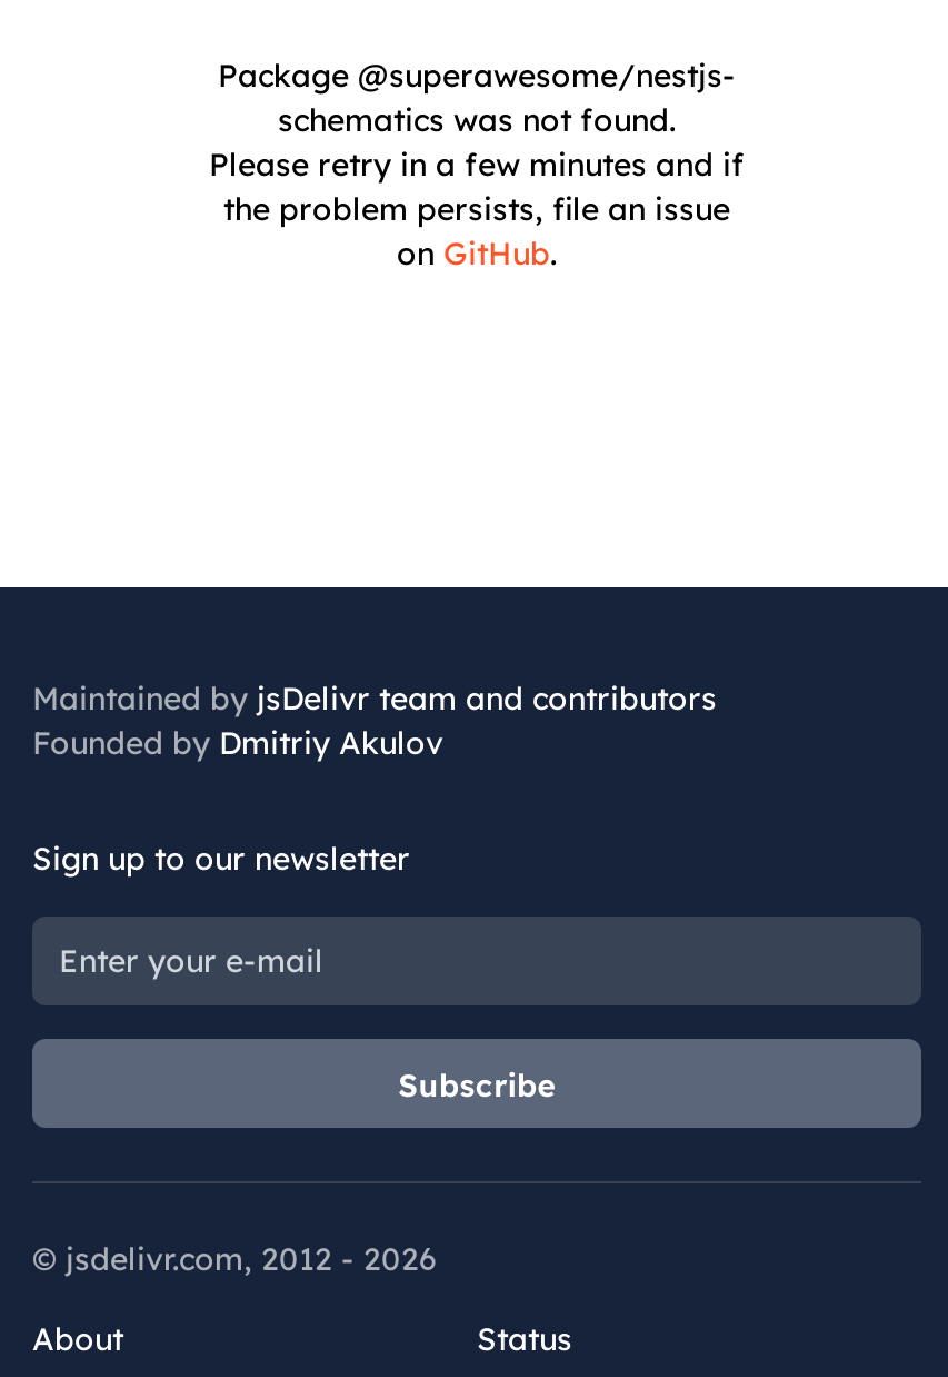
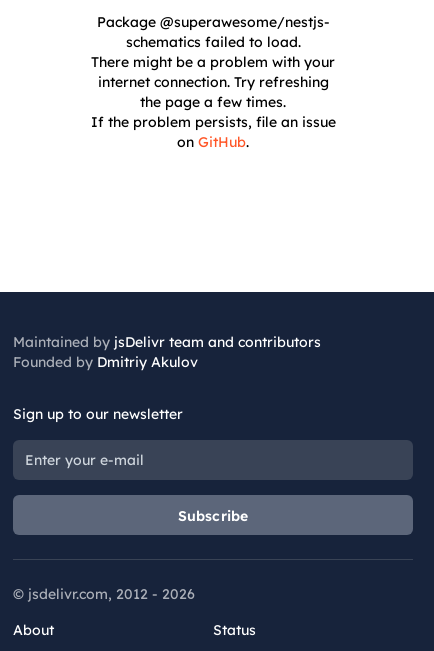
- schematics was not found.
- Please retry in a few minutes and if
- the problem persists, file an issue
+ schematics failed to load.
+ There might be a problem with your
+ internet connection. Try refreshing
+ the page a few times.
+ If the problem persists, file an issue
